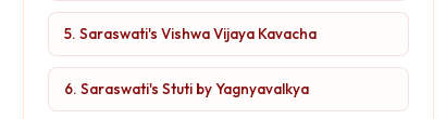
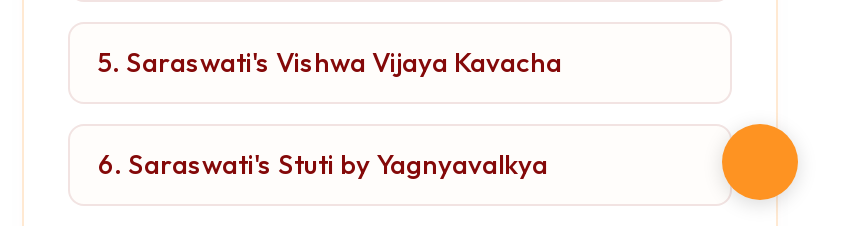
+ [image]
